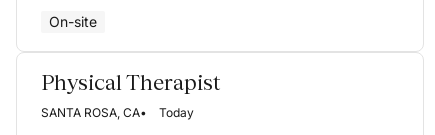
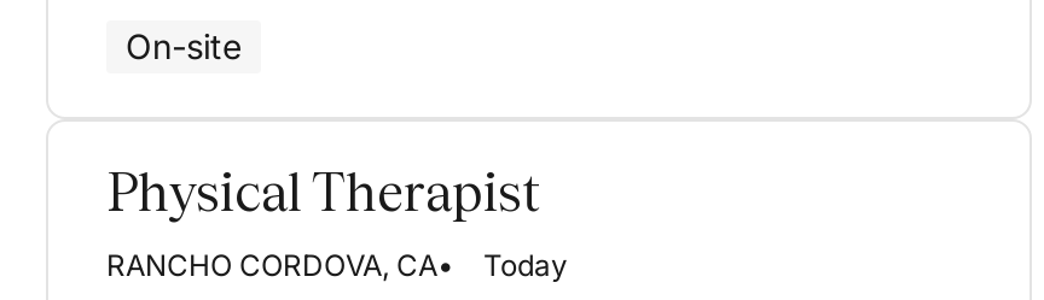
- SANTA ROSA, CA
+ RANCHO CORDOVA, CA
